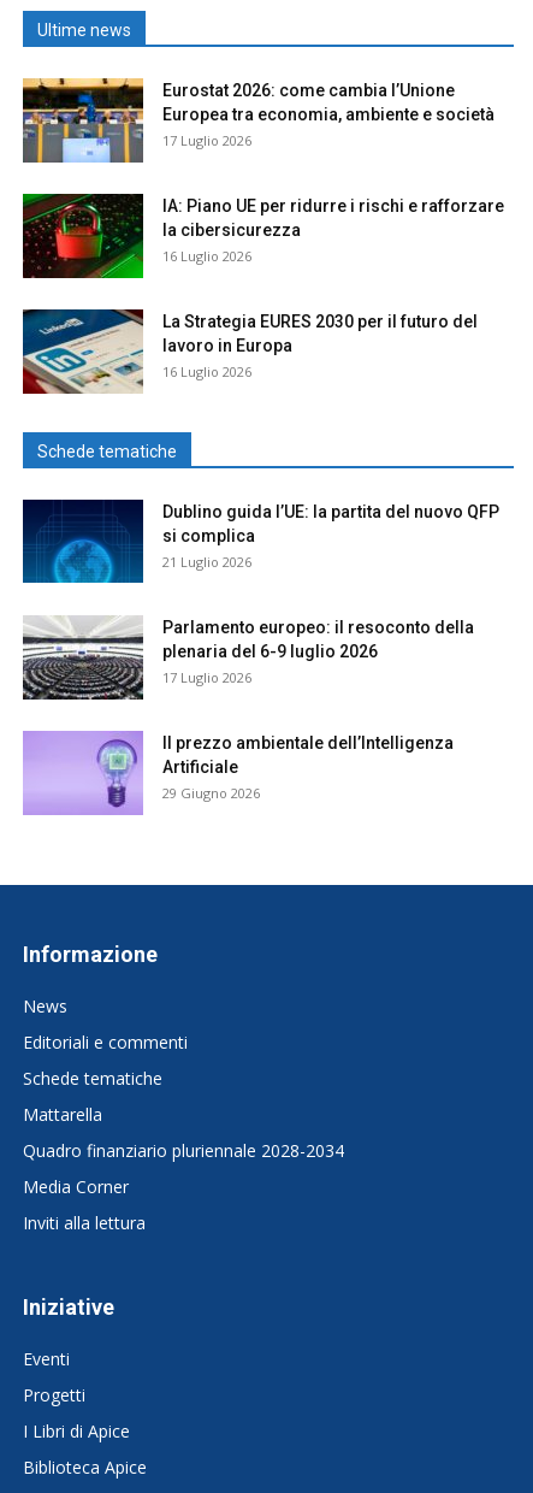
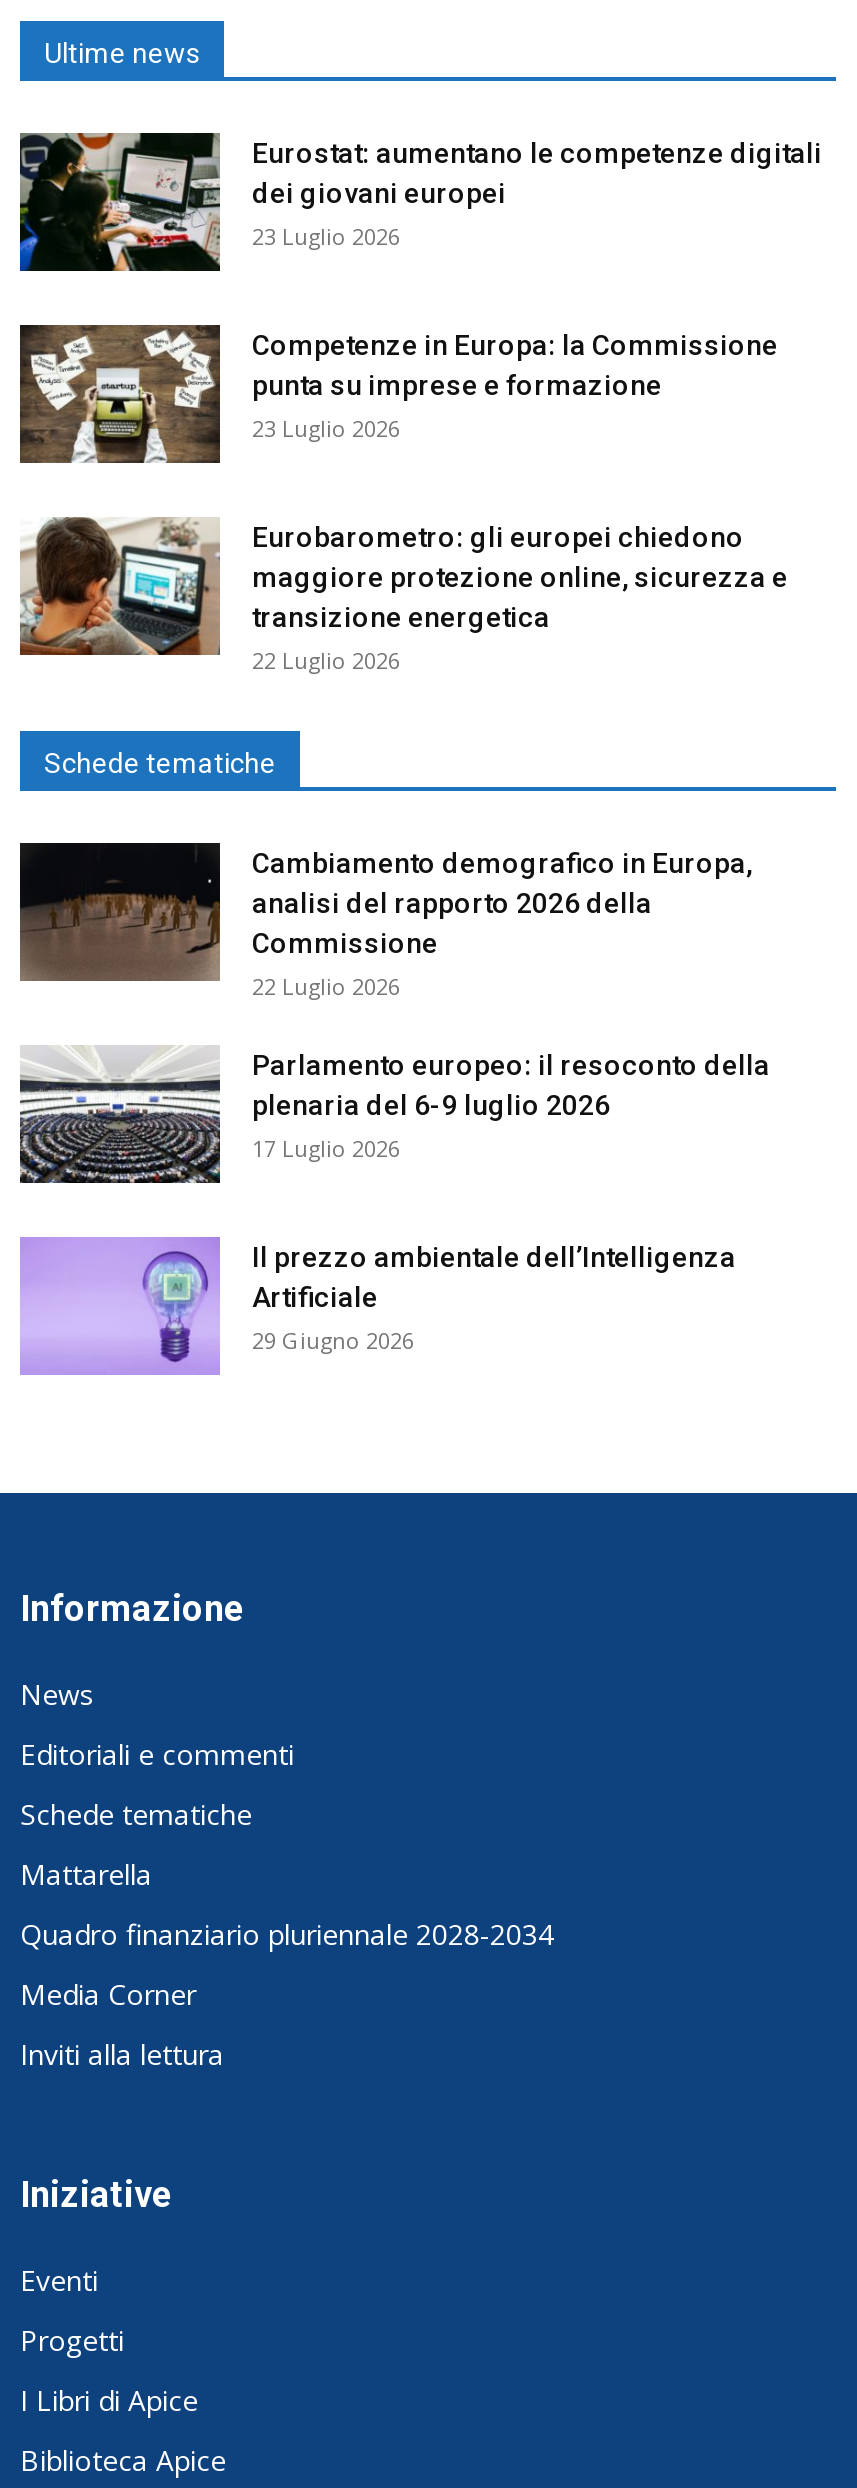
- [image]
- Eurostat 2026: come cambia l’Unione
- Europea tra economia, ambiente e società
- 17 Luglio 2026
+ [image]
+ Eurostat: aumentano le competenze digitali
+ dei giovani europei
+ 23 Luglio 2026

- [image]
- IA: Piano UE per ridurre i rischi e rafforzare
- la cibersicurezza
- 16 Luglio 2026
+ [image]
+ Competenze in Europa: la Commissione
+ punta su imprese e formazione
+ 23 Luglio 2026

- [image]
- La Strategia EURES 2030 per il futuro del
- lavoro in Europa
- 16 Luglio 2026
+ [image]
+ Eurobarometro: gli europei chiedono
+ maggiore protezione online, sicurezza e
+ transizione energetica
+ 22 Luglio 2026

- [image]
- Dublino guida l’UE: la partita del nuovo QFP
- si complica
- 21 Luglio 2026
+ [image]
+ Cambiamento demografico in Europa,
+ analisi del rapporto 2026 della
+ Commissione
+ 22 Luglio 2026
